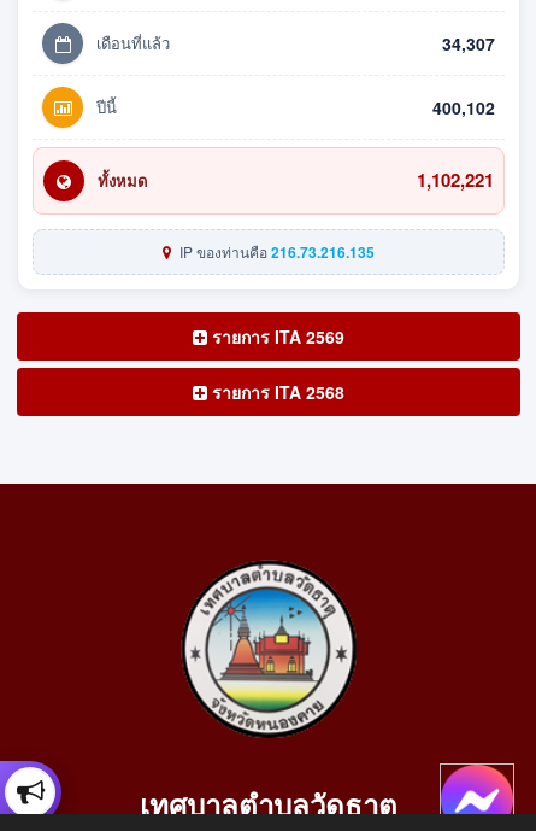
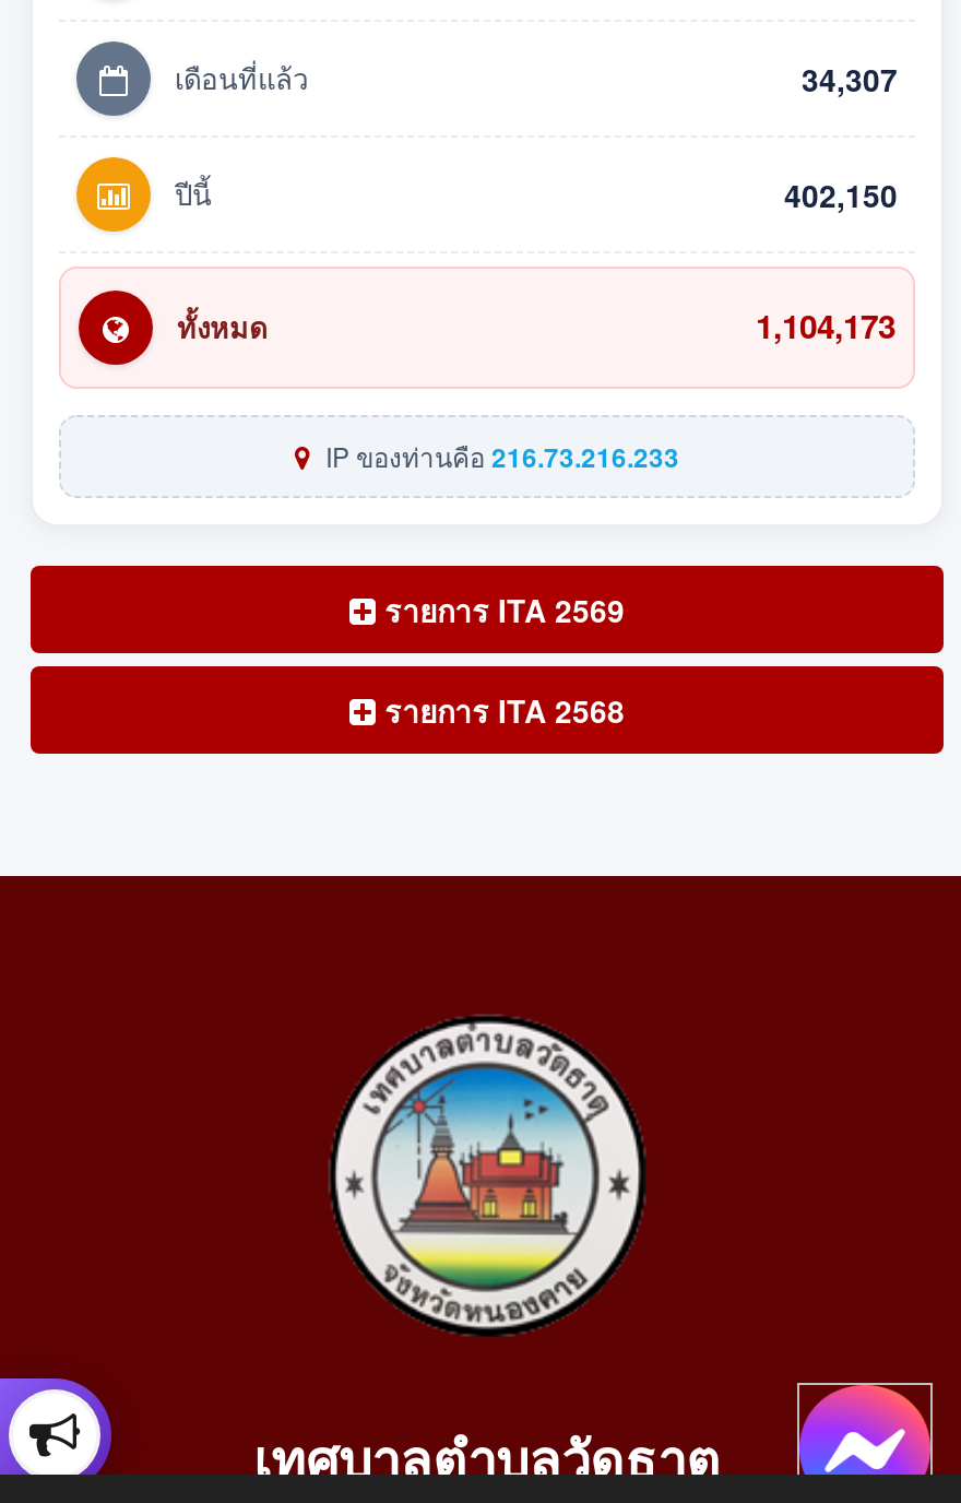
- 400,102
+ 402,150

- 1,102,221
+ 1,104,173

- IP ของท่านคือ216.73.216.135
+ IP ของท่านคือ216.73.216.233
